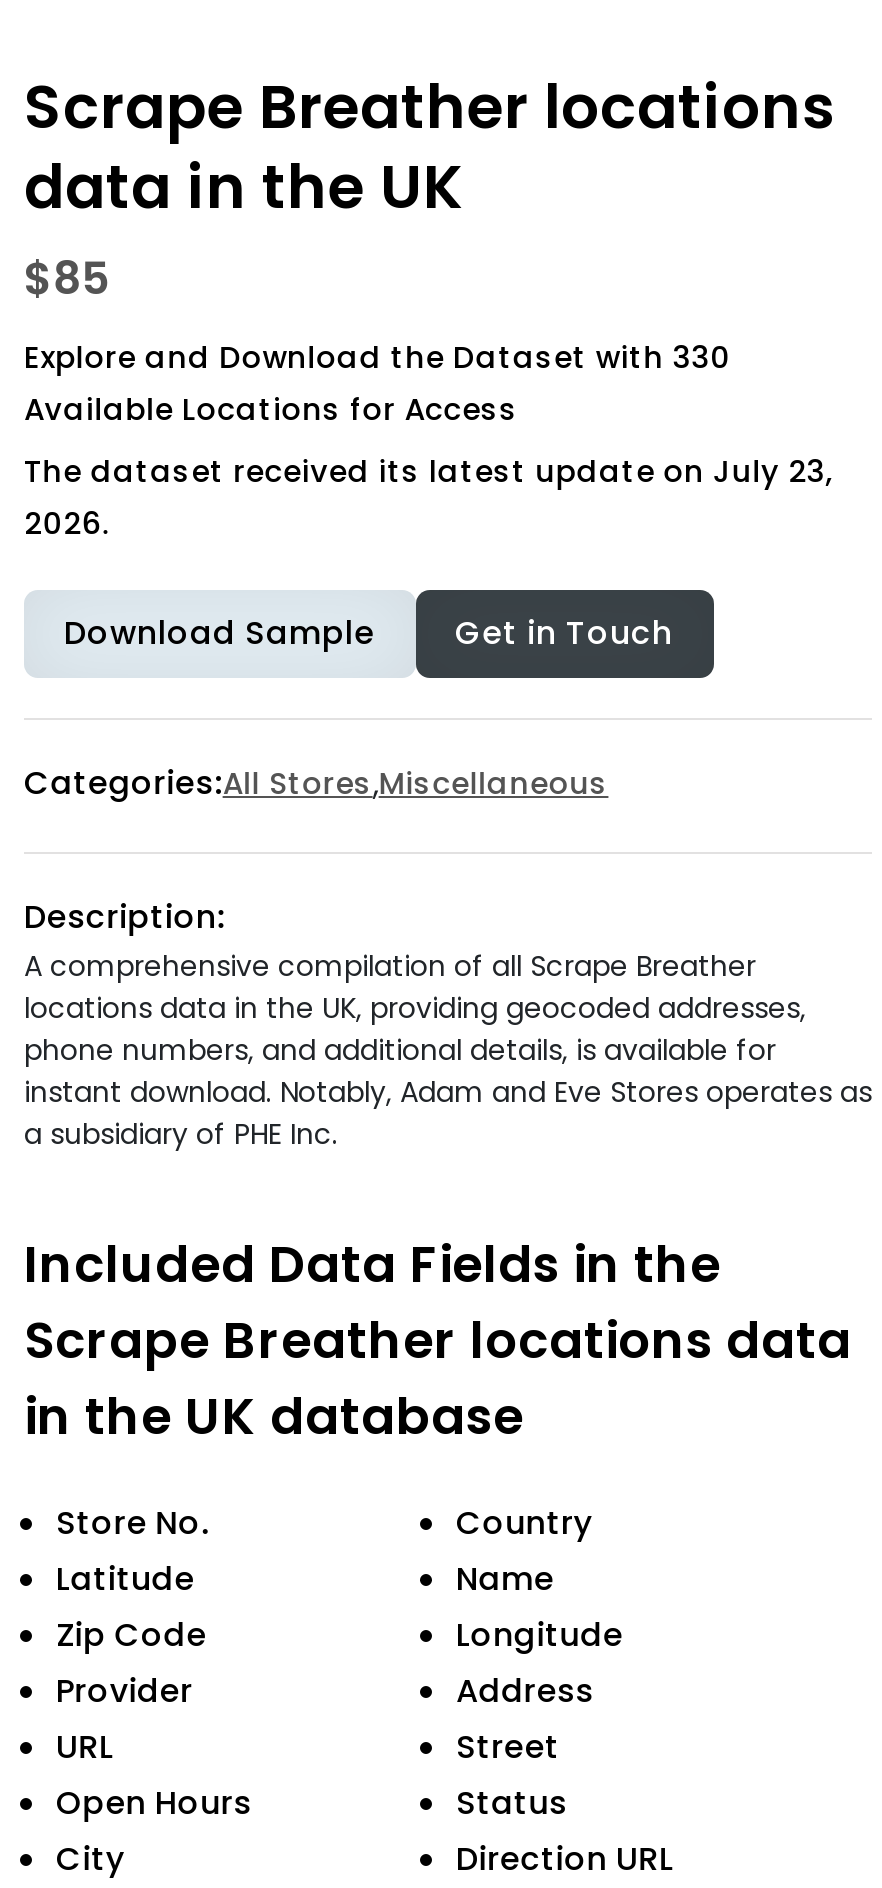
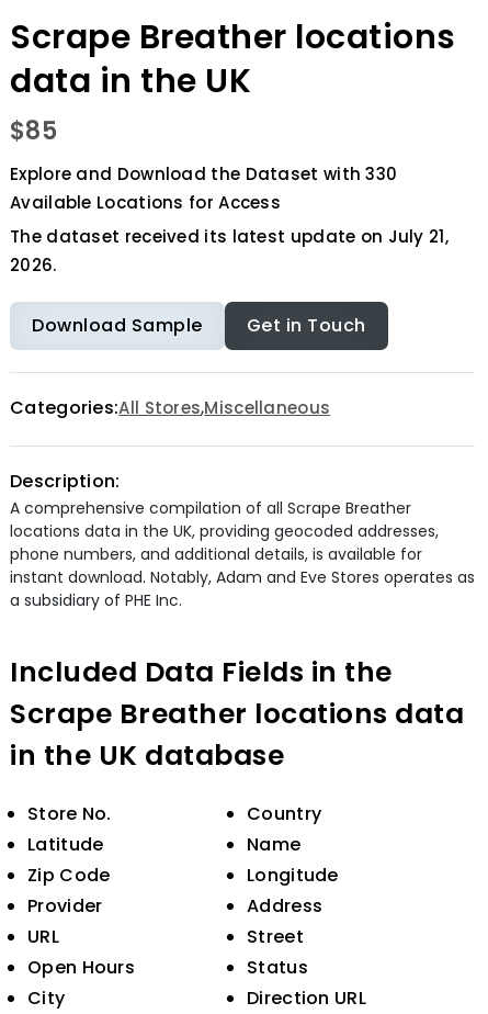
- The dataset received its latest update on July 23,
+ The dataset received its latest update on July 21,
